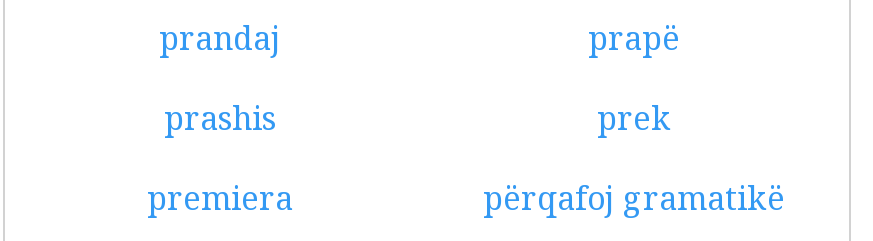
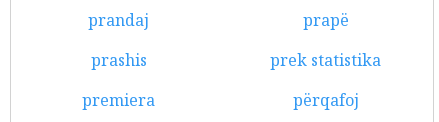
- prek
+ prek statistika

- përqafoj gramatikë
+ përqafoj
